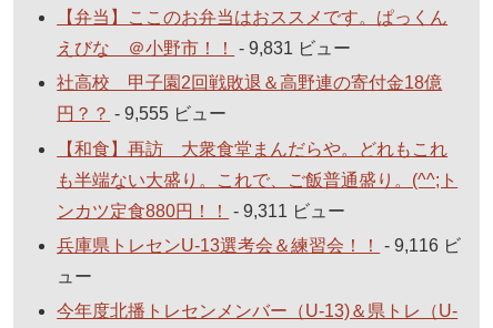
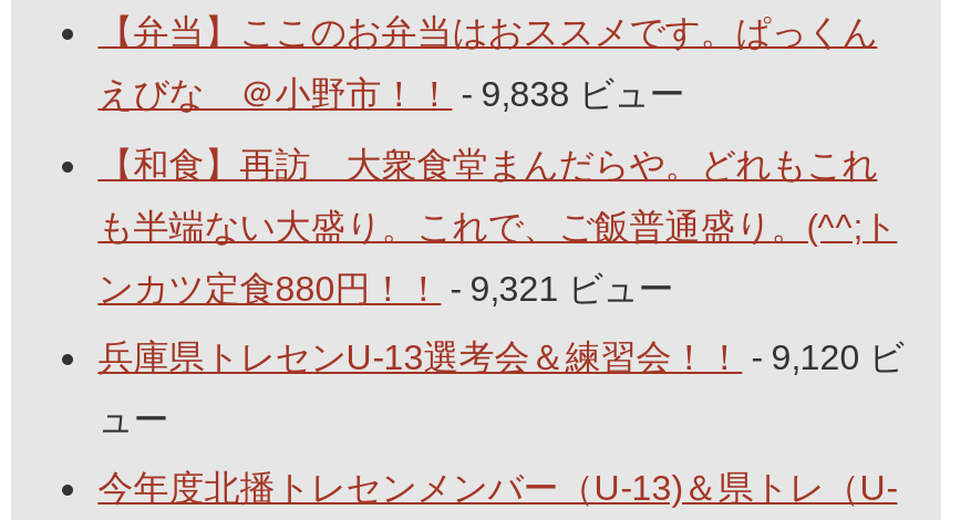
- えびな ＠小野市！！- 9,831 ビュー
- 社高校 甲子園2回戦敗退＆高野連の寄付金18億
- 円？？- 9,555 ビュー
+ えびな ＠小野市！！- 9,838 ビュー

- ンカツ定食880円！！- 9,311 ビュー
+ ンカツ定食880円！！- 9,321 ビュー

- 兵庫県トレセンU-13選考会＆練習会！！- 9,116 ビ
+ 兵庫県トレセンU-13選考会＆練習会！！- 9,120 ビ
